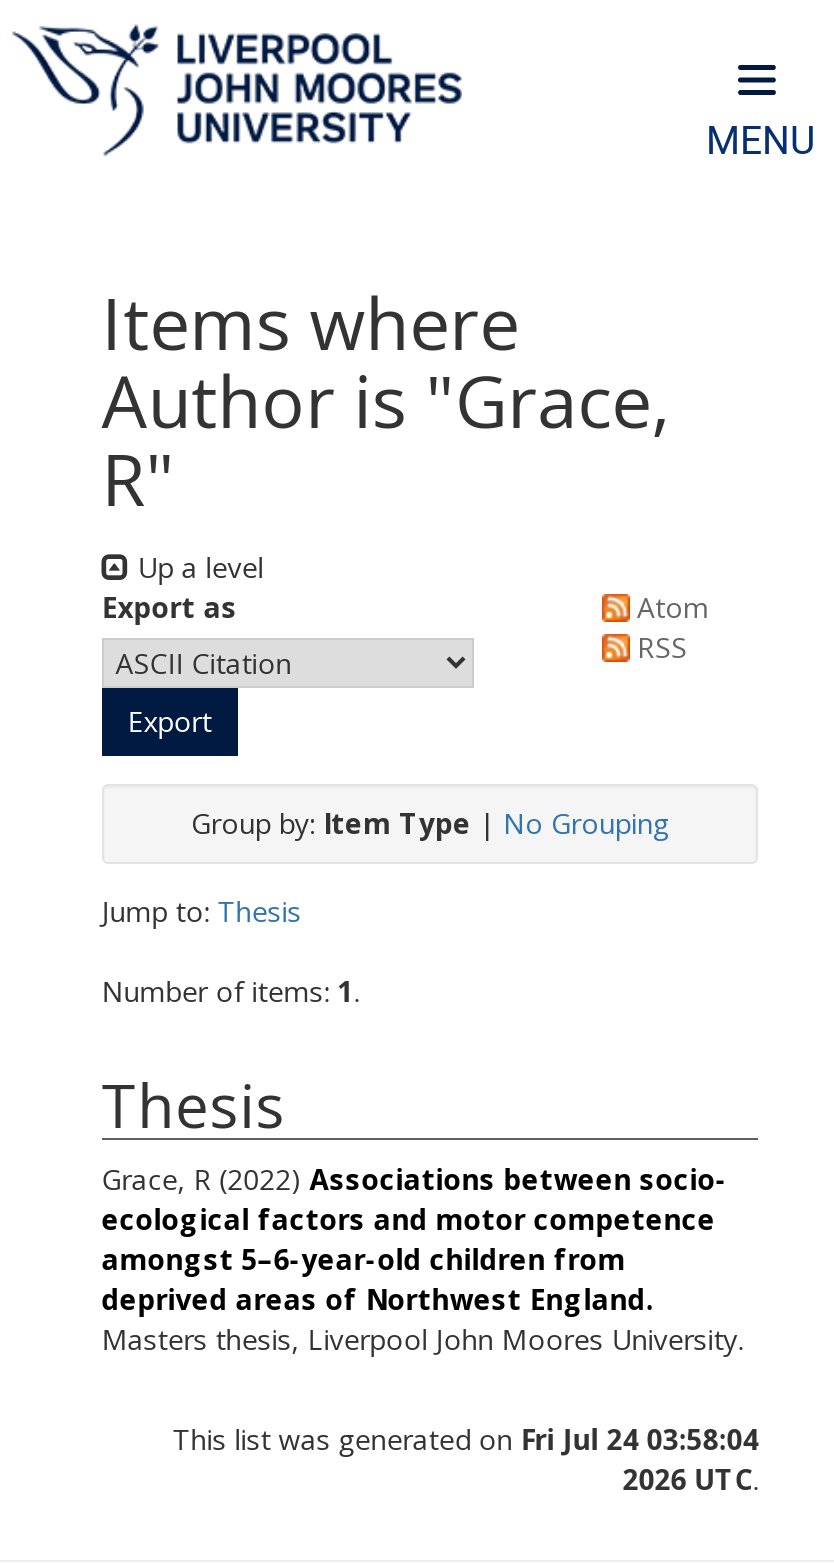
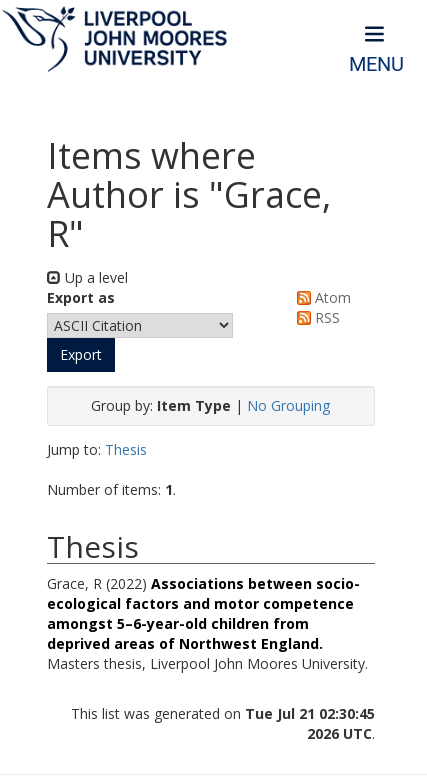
- This list was generated on Fri Jul 24 03:58:04
+ This list was generated on Tue Jul 21 02:30:45
